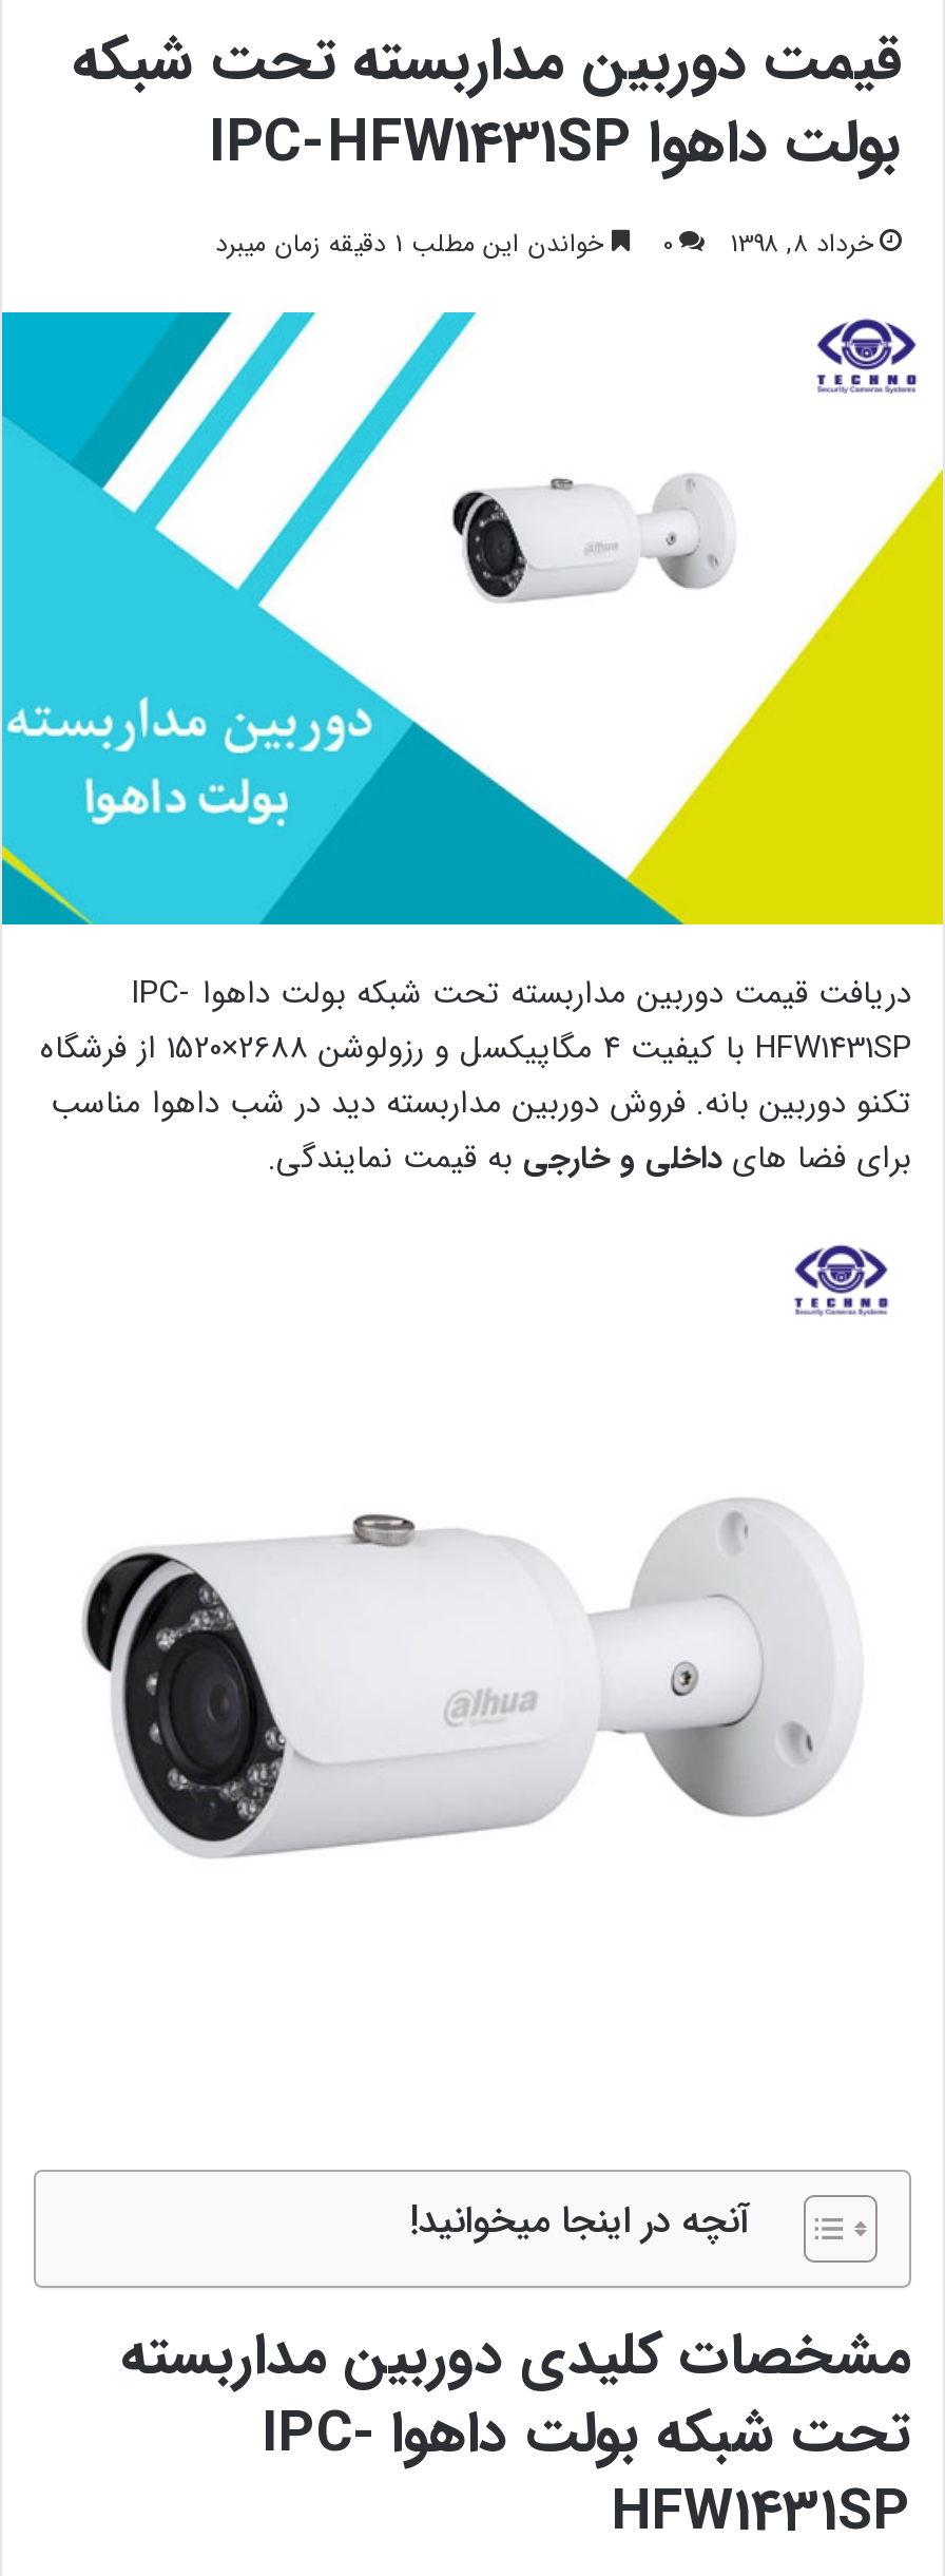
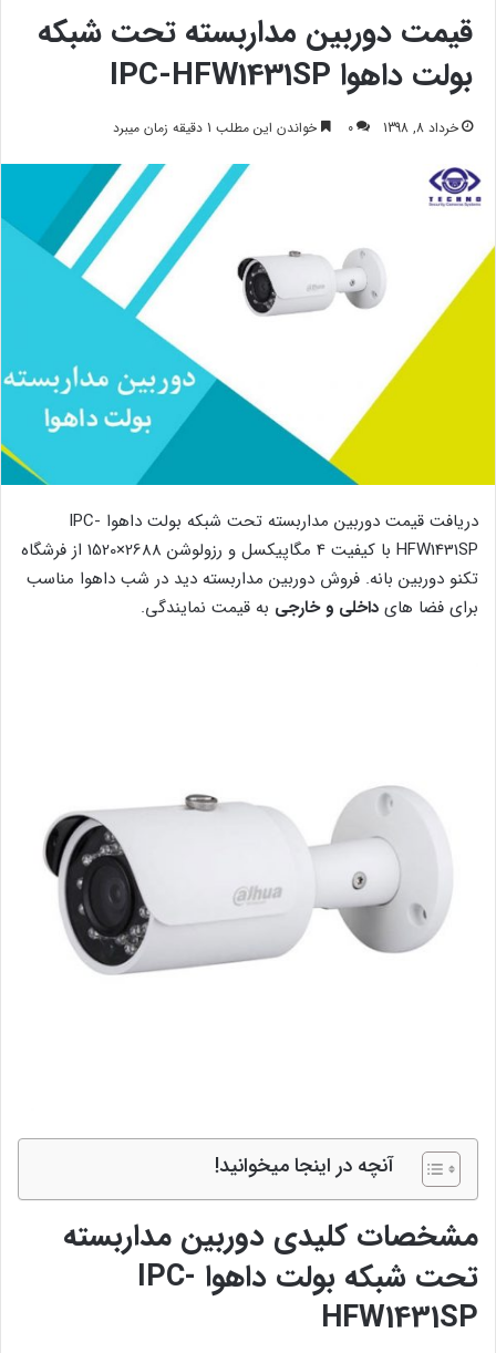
- [image]
